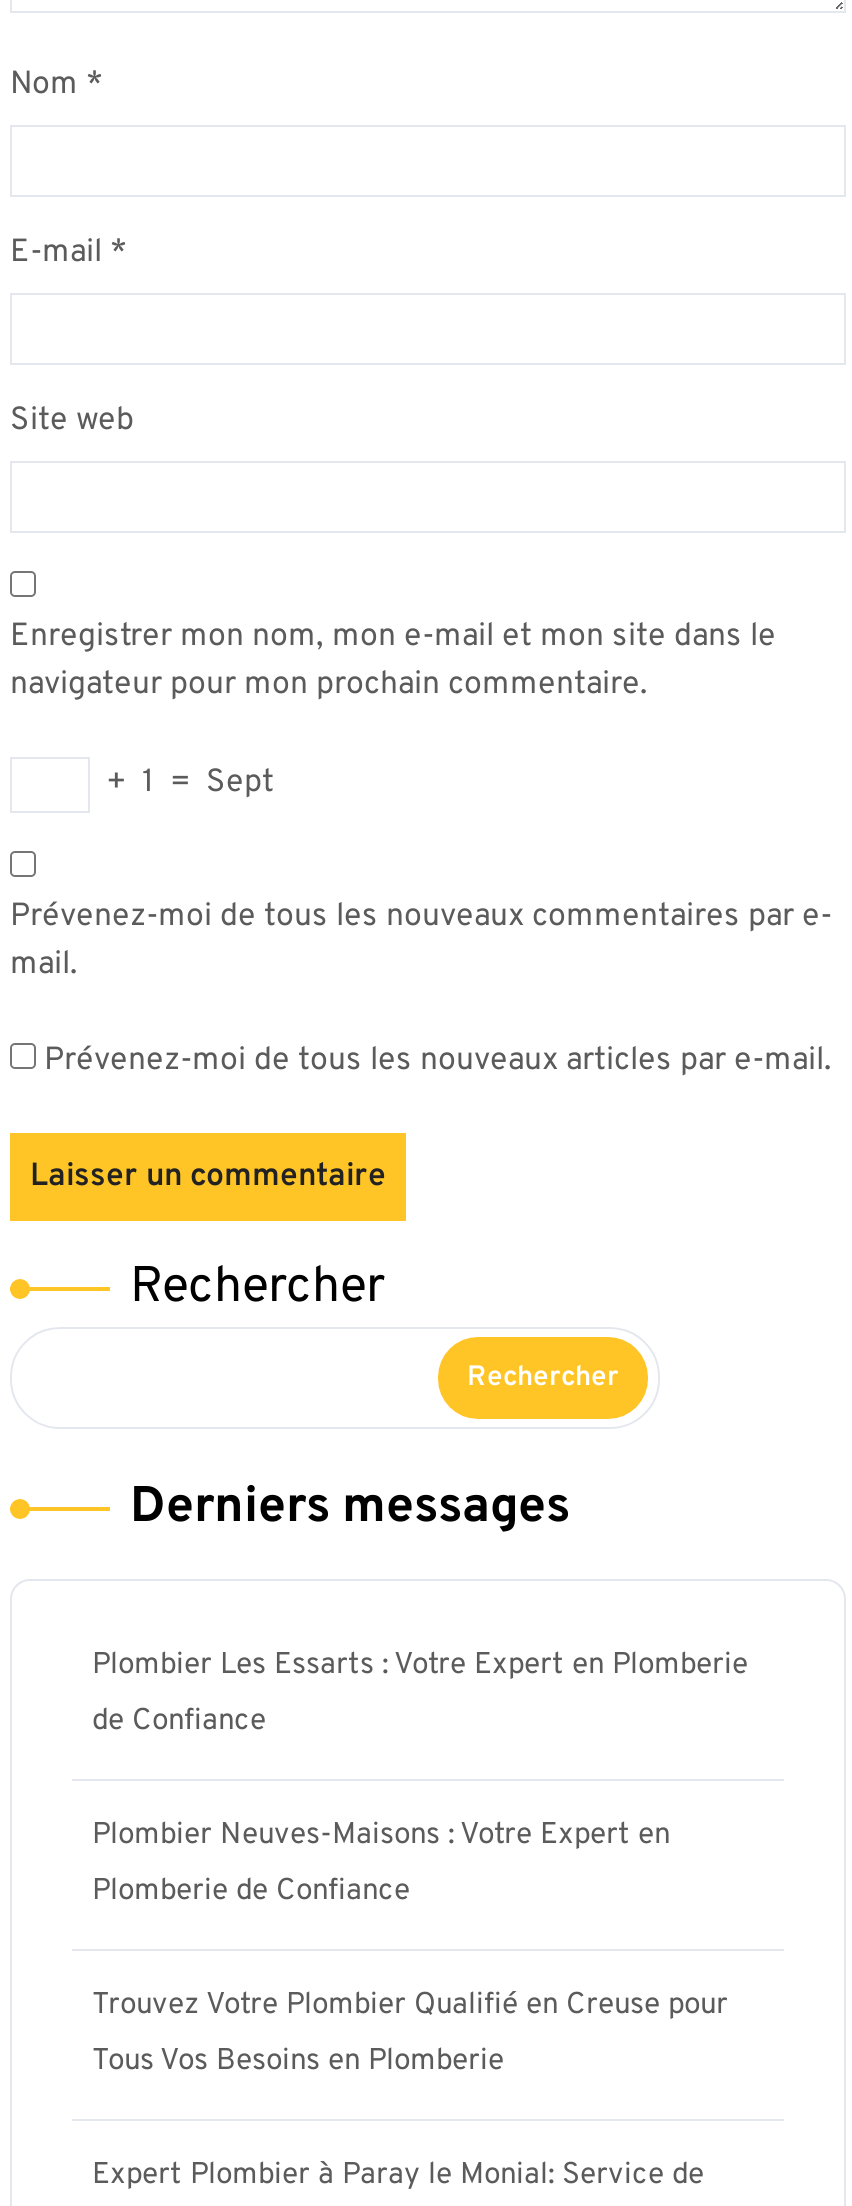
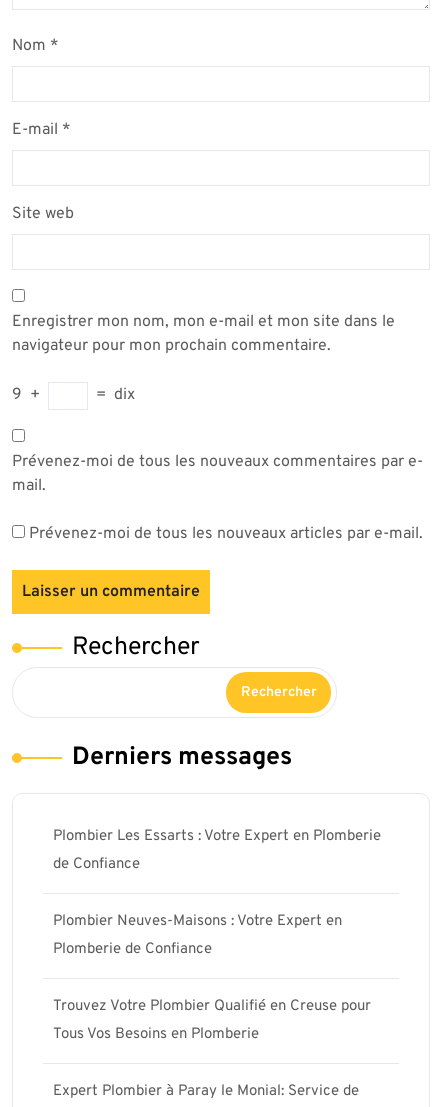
- + 1 = Sept
+ 9 +
+ = dix
